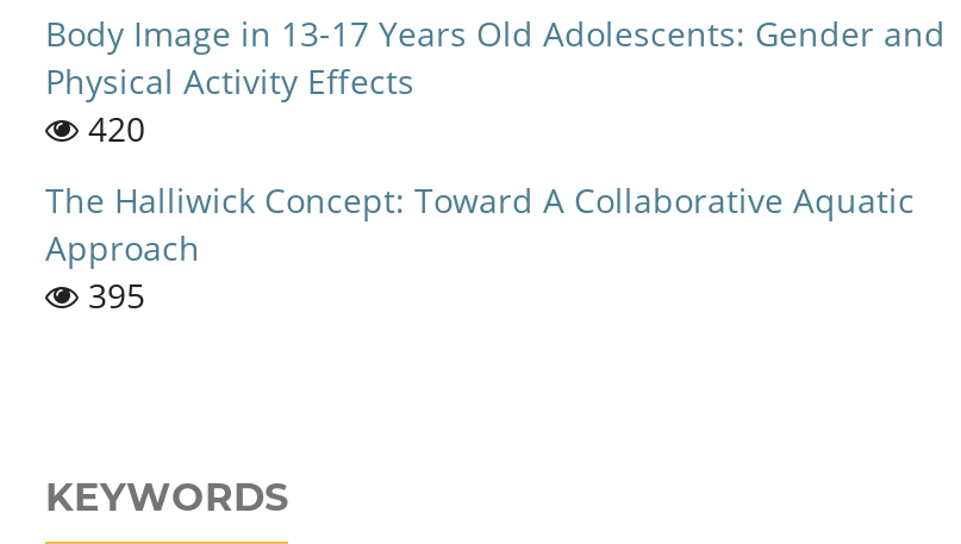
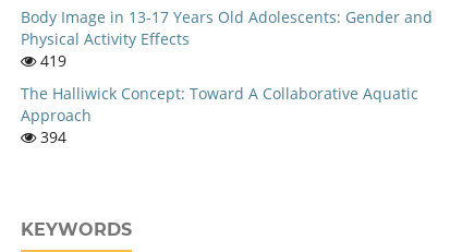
- 420
+ 419

- 395
+ 394
